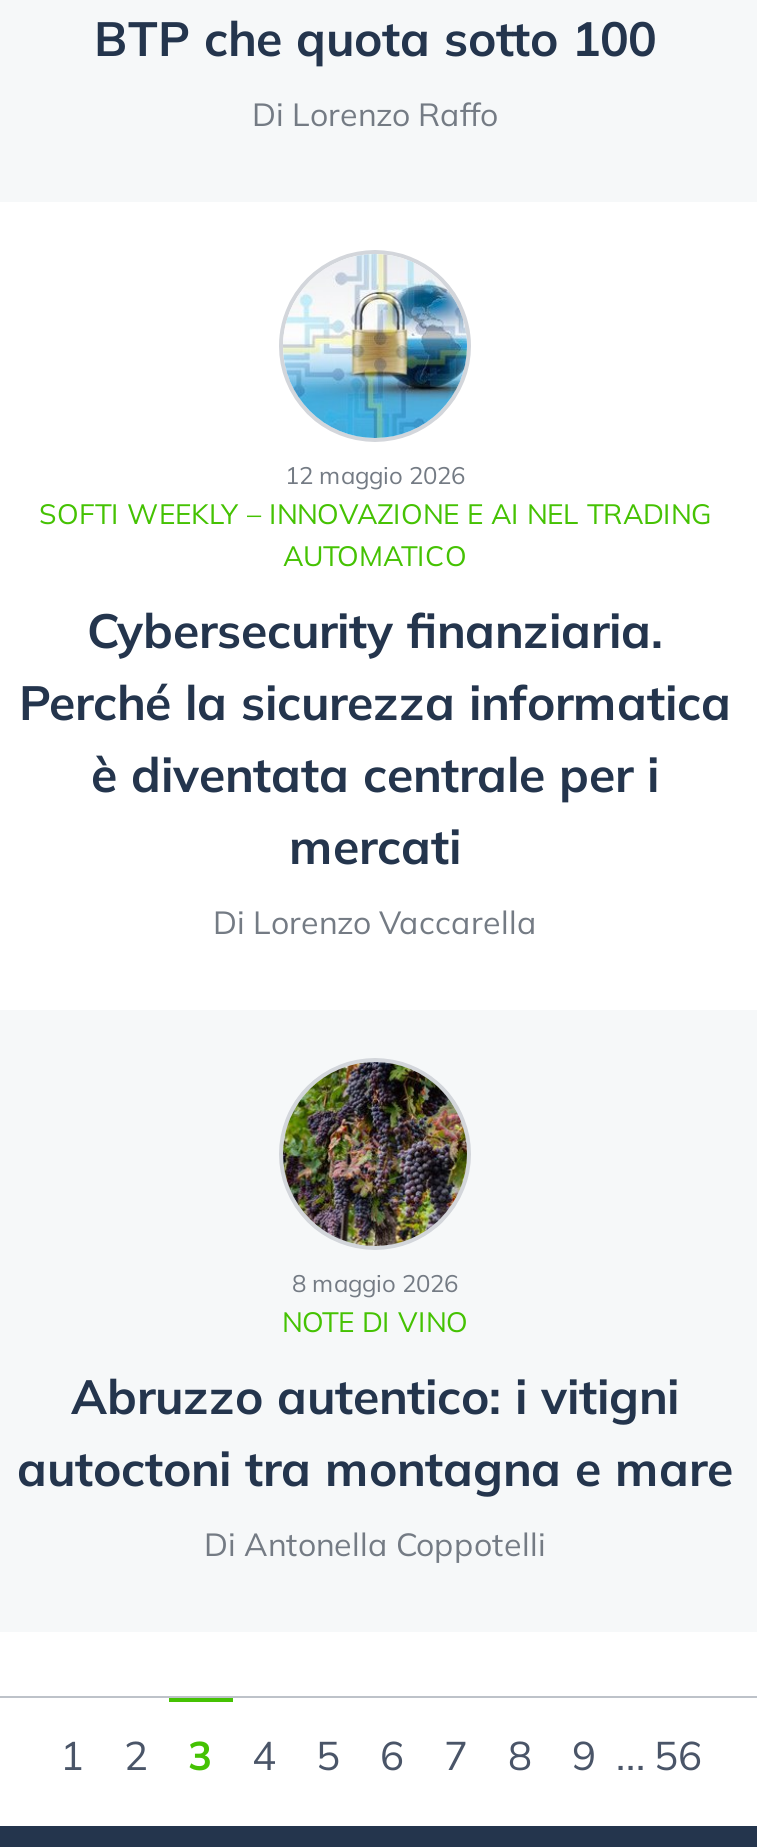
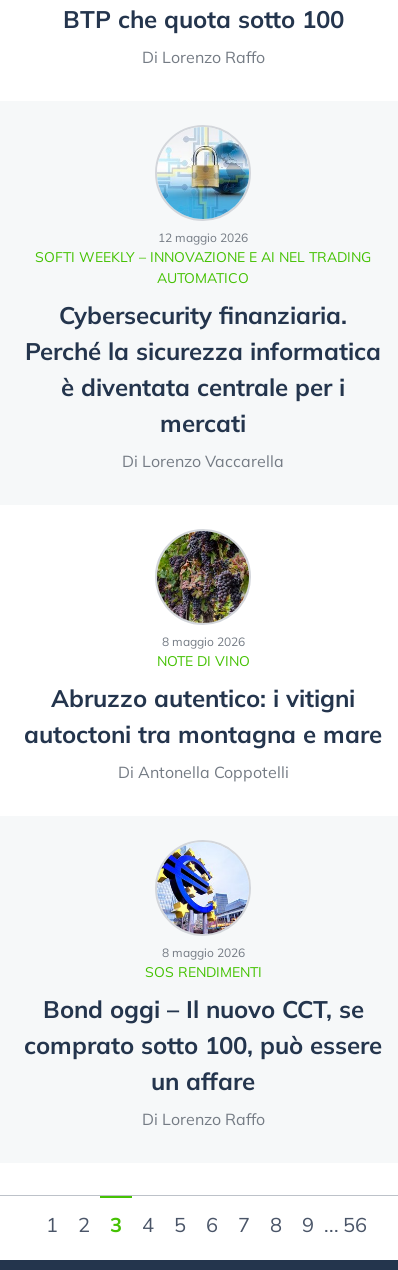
+ [image]
+ 8 maggio 2026
+ Bond oggi – Il nuovo CCT, se
+ comprato sotto 100, può essere
+ un affare
+ Di Lorenzo Raffo

+ SOS RENDIMENTI
